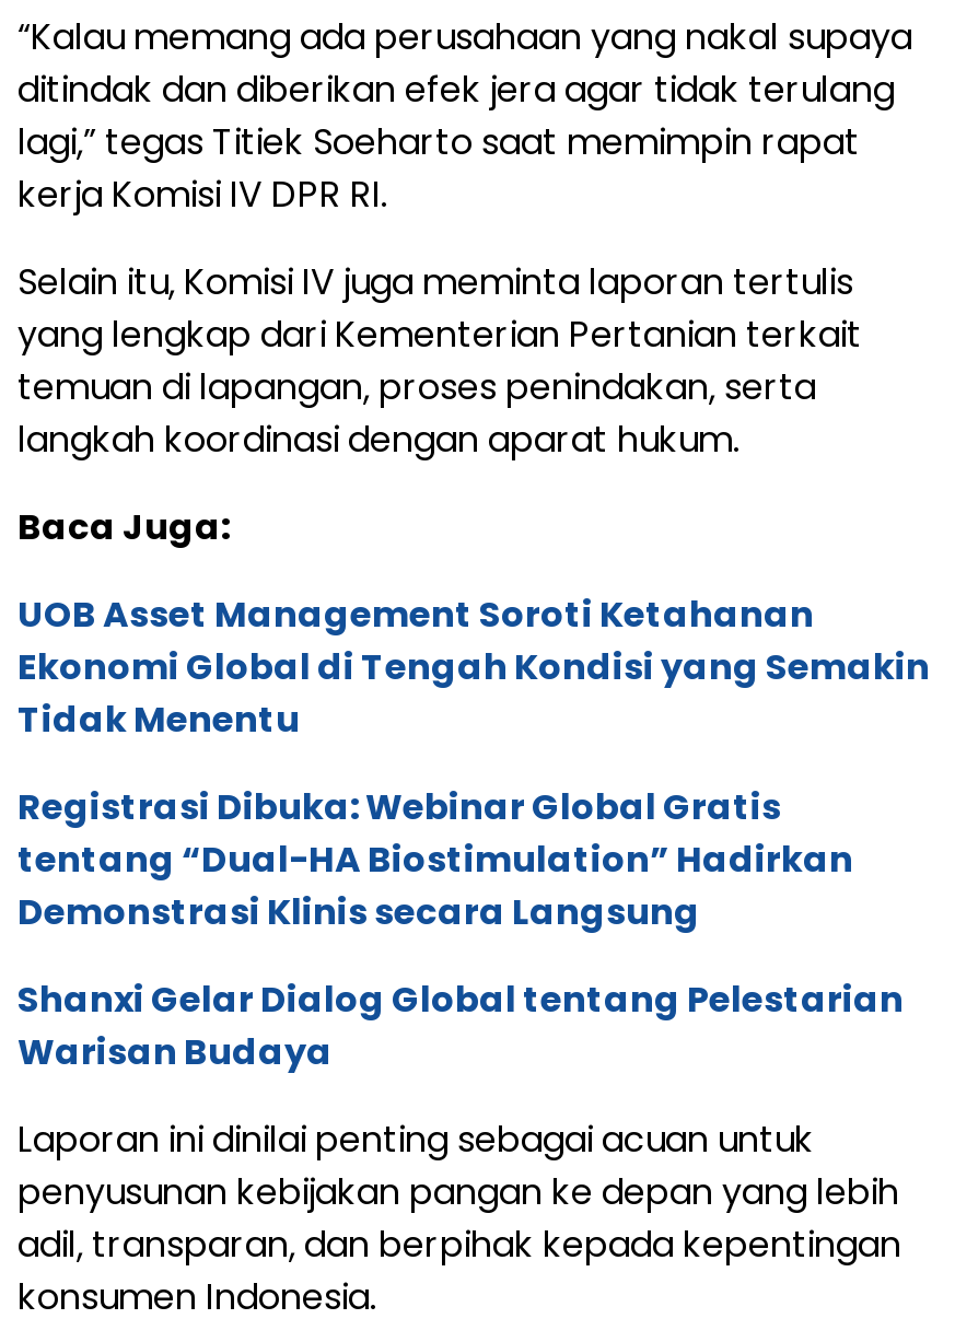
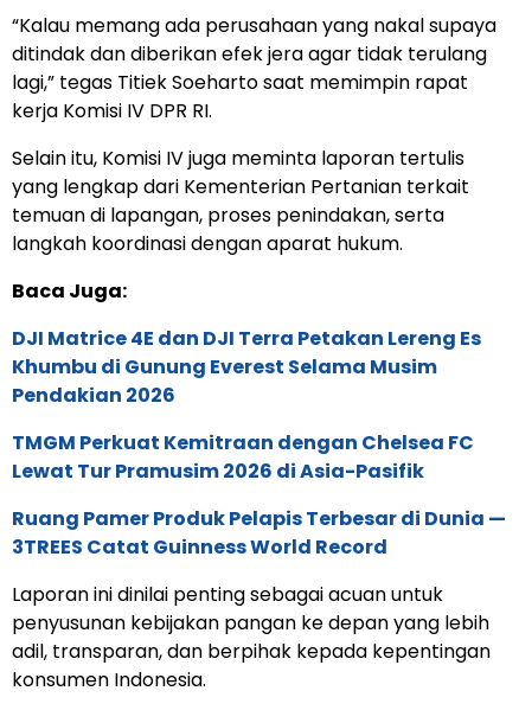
- UOB Asset Management Soroti Ketahanan
- Ekonomi Global di Tengah Kondisi yang Semakin
- Tidak Menentu
+ DJI Matrice 4E dan DJI Terra Petakan Lereng Es
+ Khumbu di Gunung Everest Selama Musim
+ Pendakian 2026

- Registrasi Dibuka: Webinar Global Gratis
- tentang “Dual-HA Biostimulation” Hadirkan
- Demonstrasi Klinis secara Langsung
+ TMGM Perkuat Kemitraan dengan Chelsea FC
+ Lewat Tur Pramusim 2026 di Asia-Pasifik

- Shanxi Gelar Dialog Global tentang Pelestarian
- Warisan Budaya
+ Ruang Pamer Produk Pelapis Terbesar di Dunia —
+ 3TREES Catat Guinness World Record
